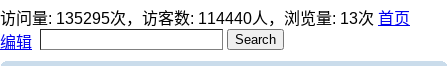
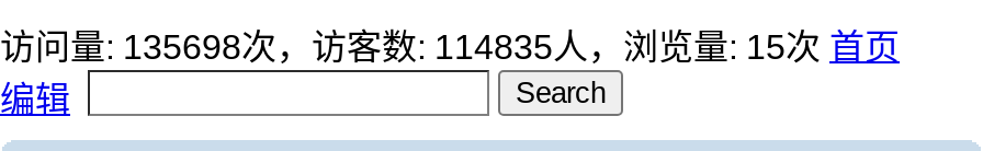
- 访问量: 135295次，访客数: 114440人，浏览量: 13次首页
+ 访问量: 135698次，访客数: 114835人，浏览量: 15次首页
